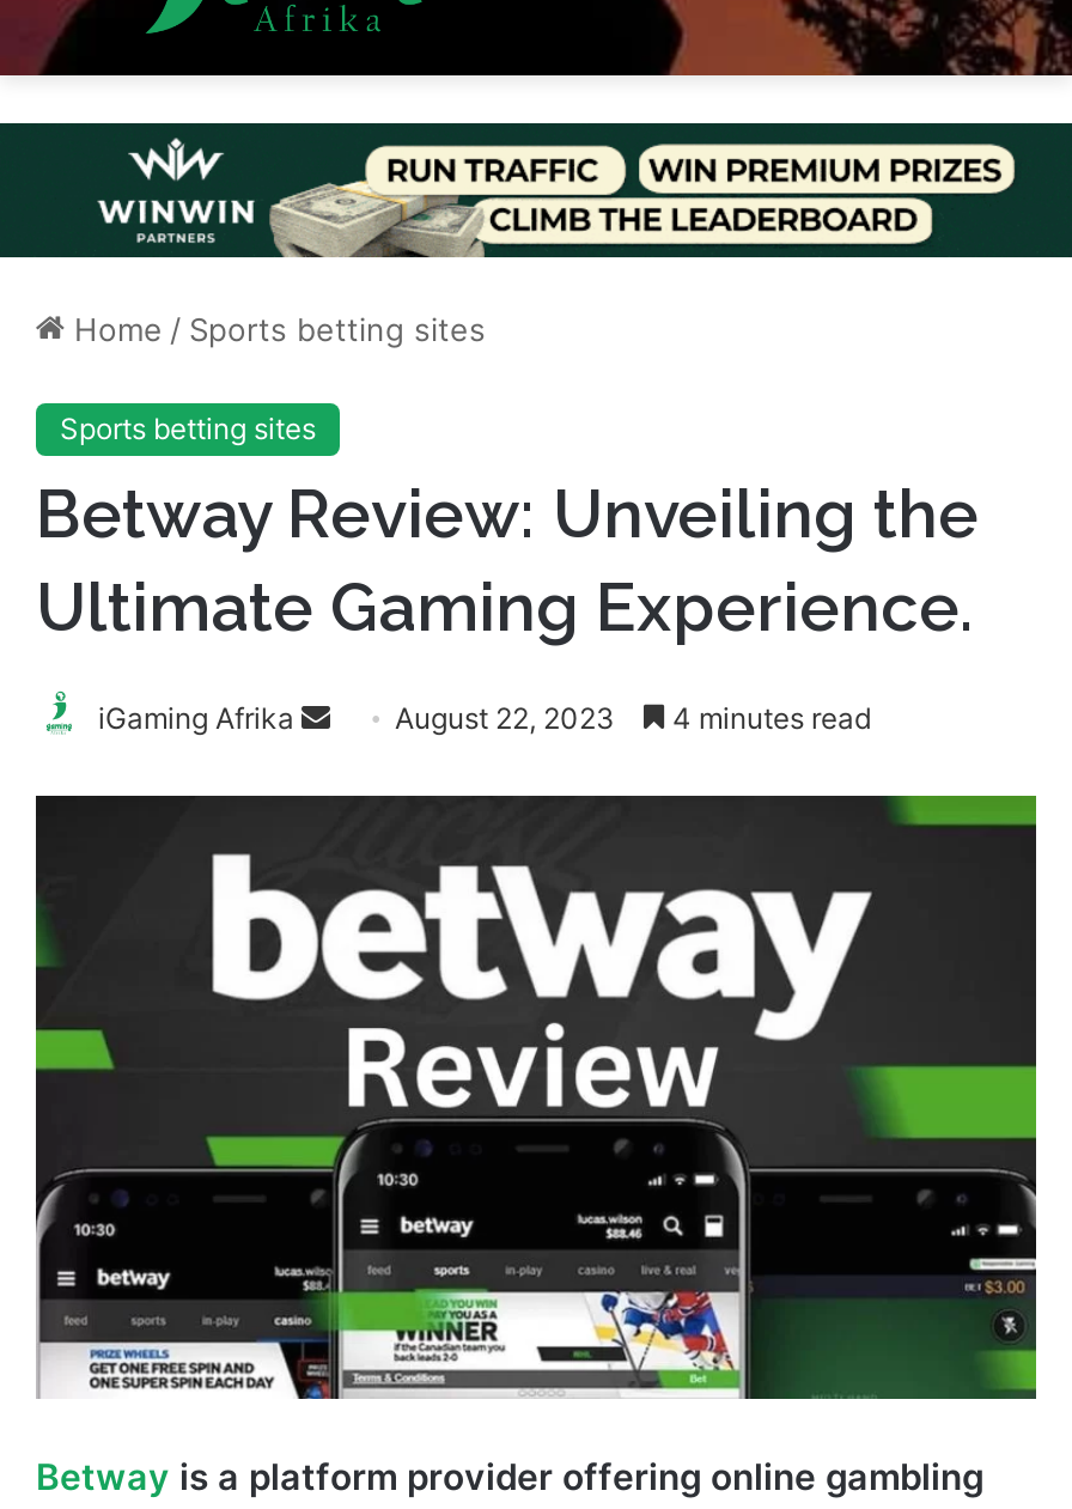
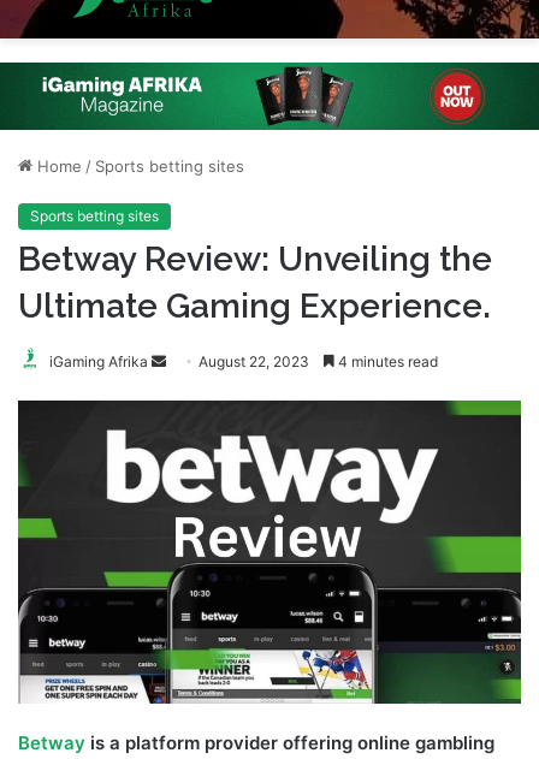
- [image]
+ [image]
